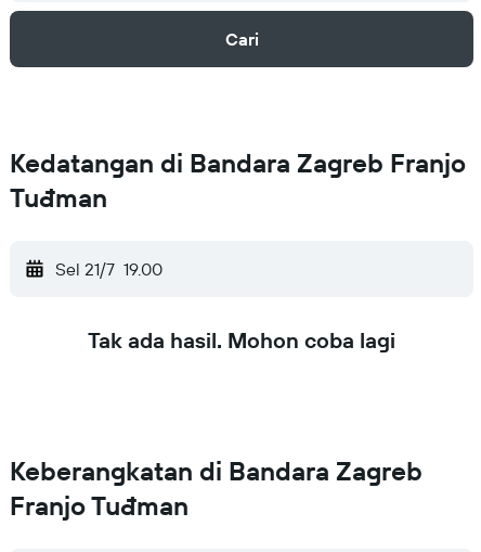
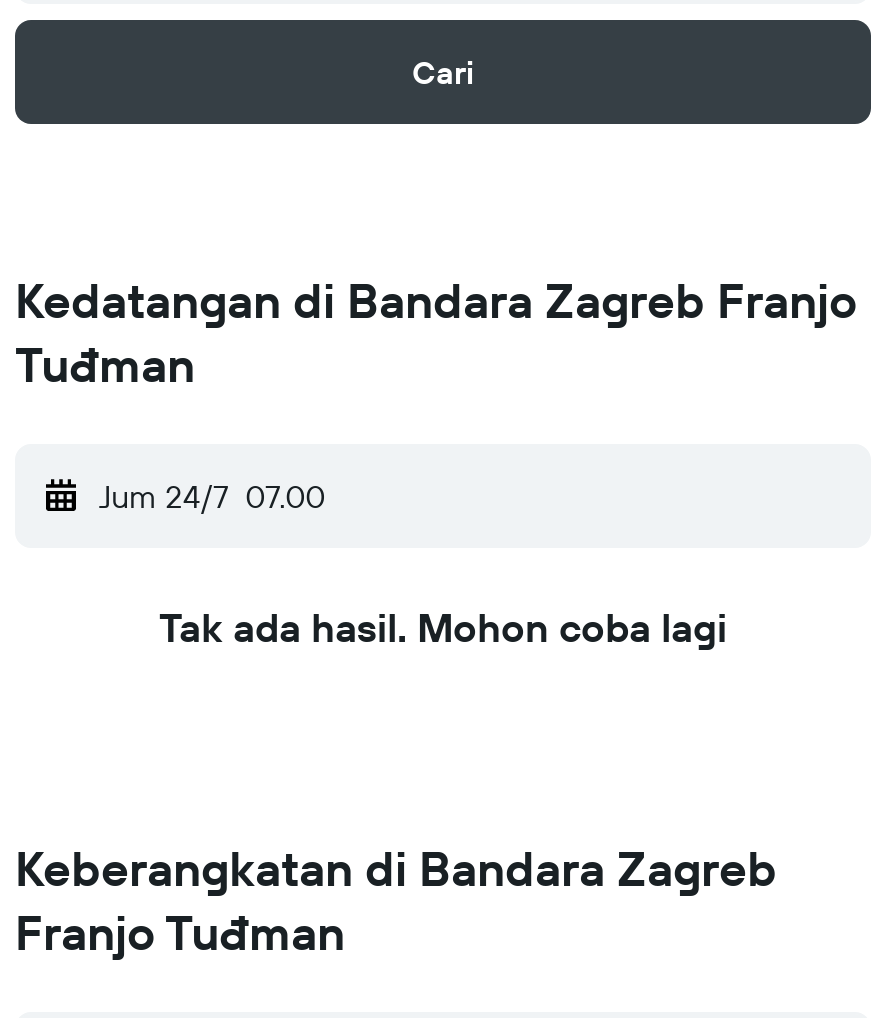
- Sel 21/7 19.00
+ Jum 24/7 07.00
